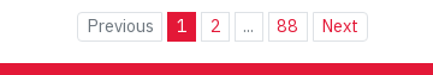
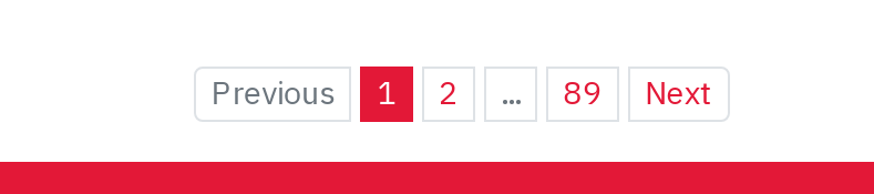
- 88
+ 89
